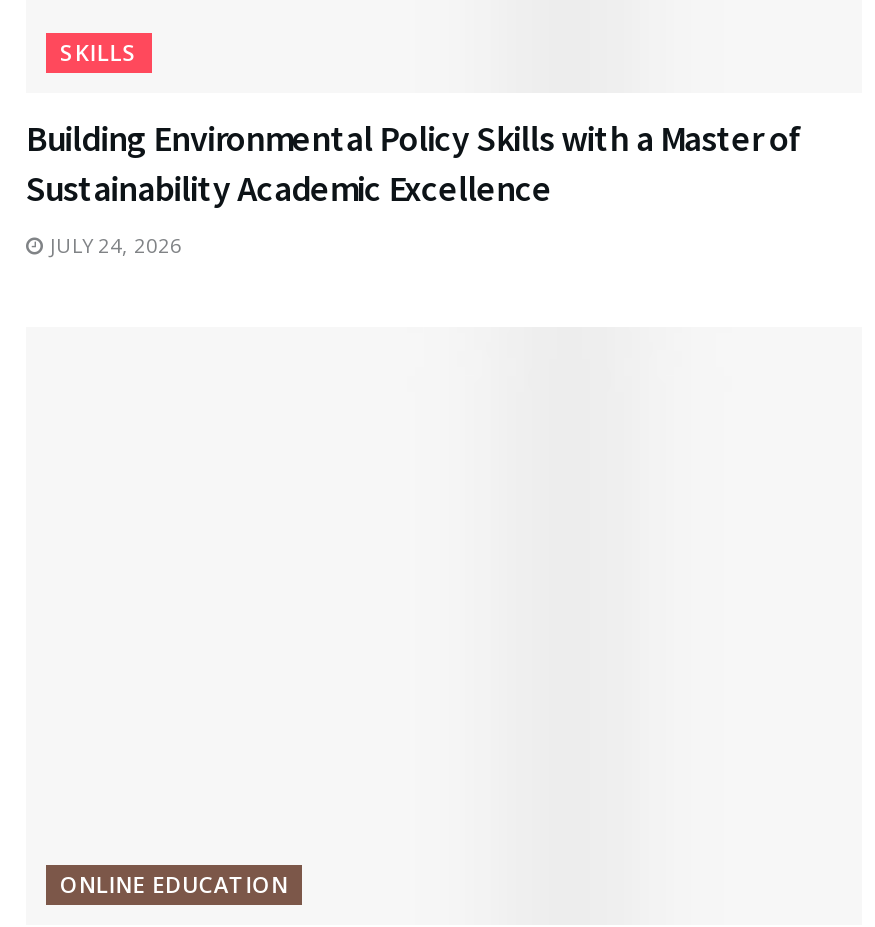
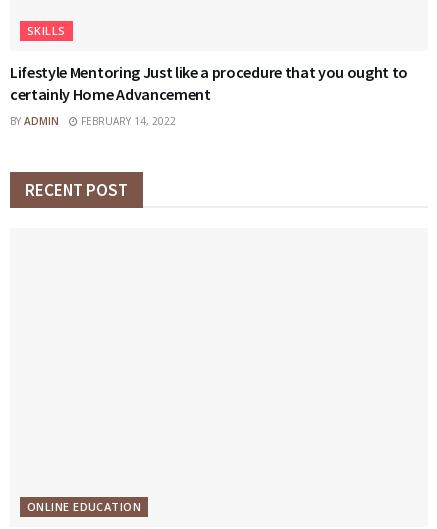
- Building Environmental Policy Skills with a Master of
- Sustainability Academic Excellence
- JULY 24, 2026
+ Lifestyle Mentoring Just like a procedure that you ought to
+ certainly Home Advancement
+ BY ADMIN
+ FEBRUARY 14, 2022
+ RECENT POST
